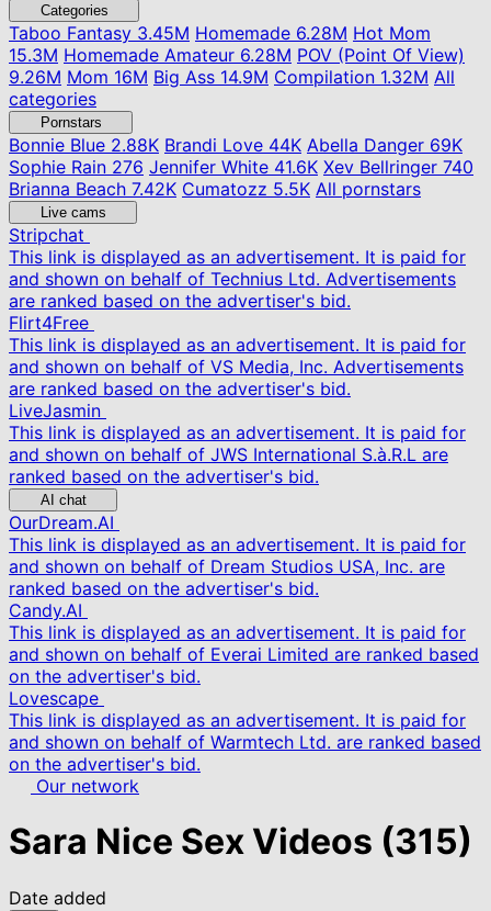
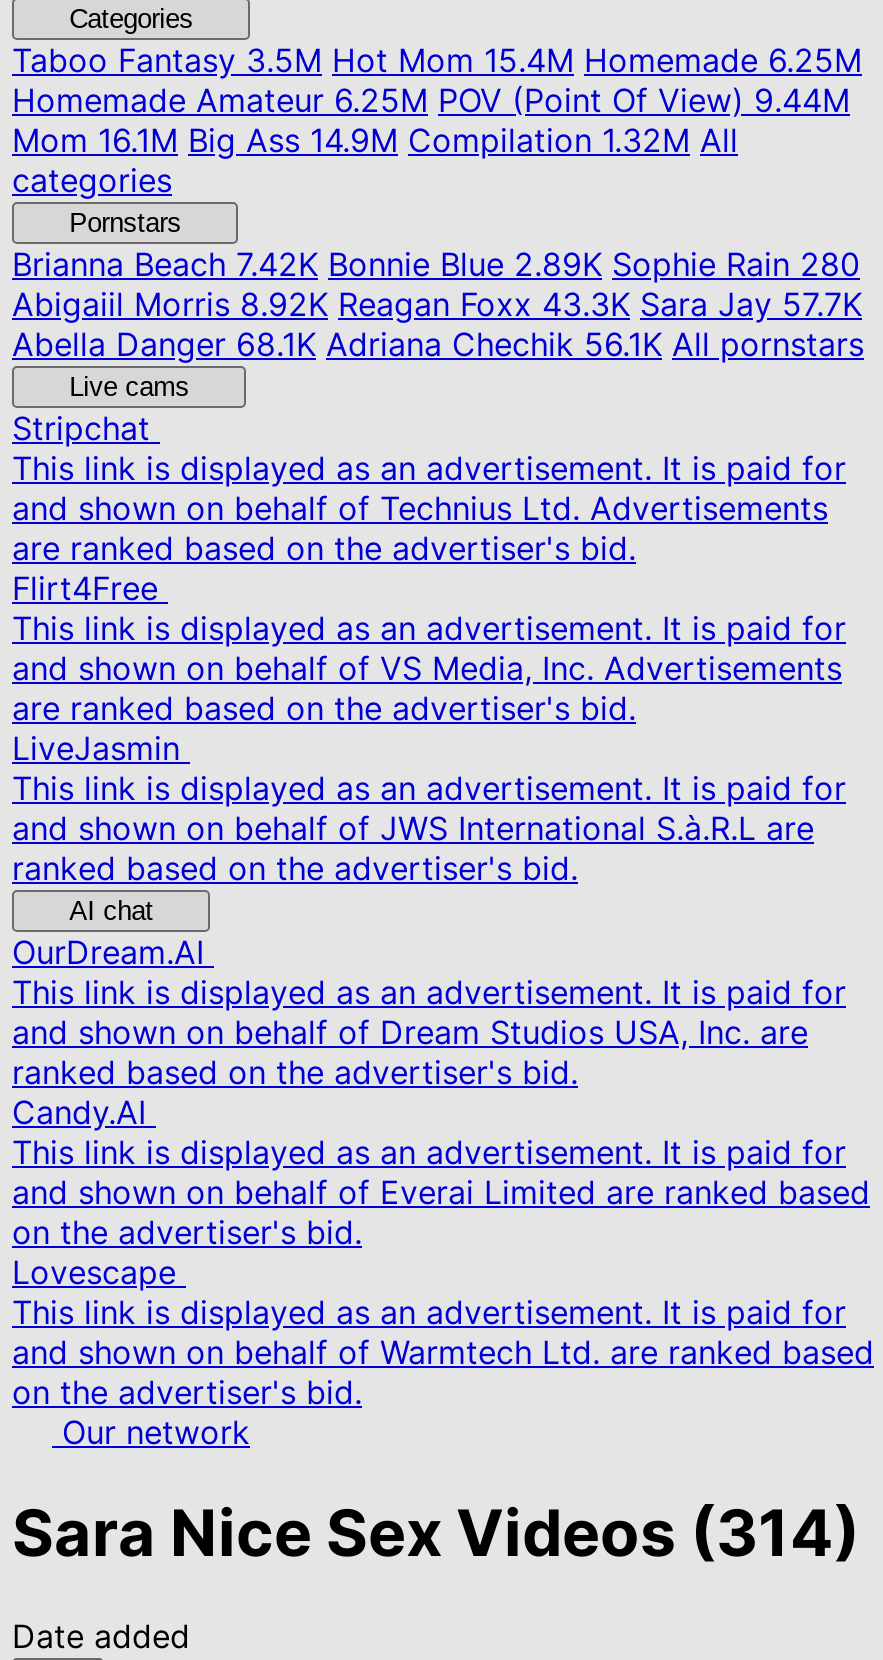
- Taboo Fantasy3.45M Homemade 6.28M Hot Mom
- 15.3M Homemade Amateur 6.28M POV (Point Of View)
- 9.26M Mom 16M Big Ass 14.9M Compilation 1.32M All
+ Taboo Fantasy3.5M Hot Mom 15.4M Homemade 6.25M
+ Homemade Amateur 6.25M POV (Point Of View) 9.44M
+ Mom 16.1M Big Ass 14.9M Compilation 1.32M All

- Bonnie Blue2.88K Brandi Love 44K Abella Danger 69K
- Sophie Rain 276 Jennifer White 41.6K Xev Bellringer 740
- Brianna Beach 7.42K Cumatozz 5.5K All pornstars
+ Brianna Beach7.42K Bonnie Blue 2.89K Sophie Rain 280
+ Abigaiil Morris 8.92K Reagan Foxx 43.3K Sara Jay 57.7K
+ Abella Danger 68.1K Adriana Chechik 56.1K All pornstars

- Sara Nice Sex Videos (315)
+ Sara Nice Sex Videos (314)
